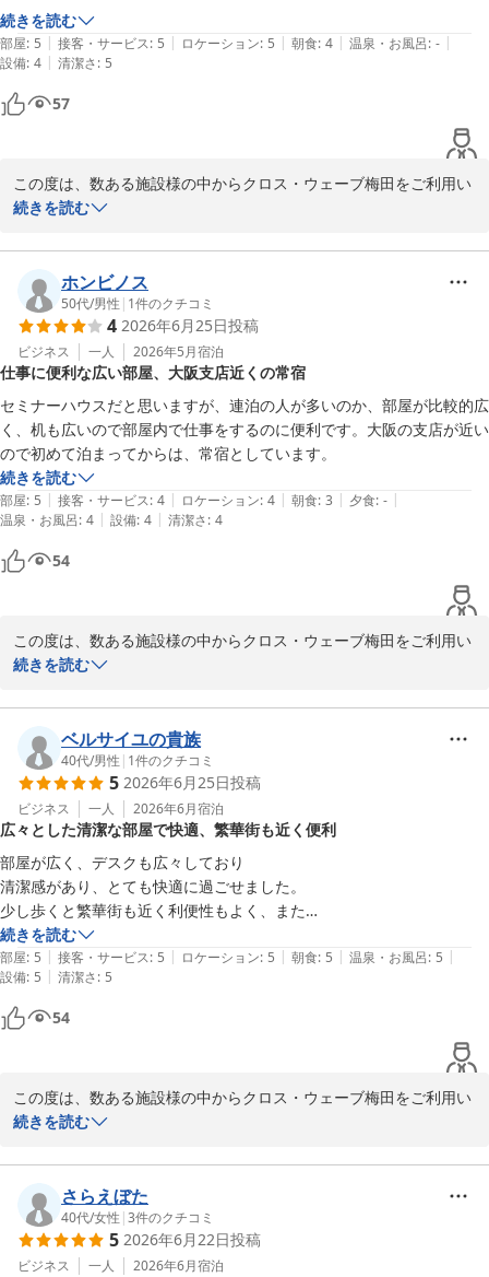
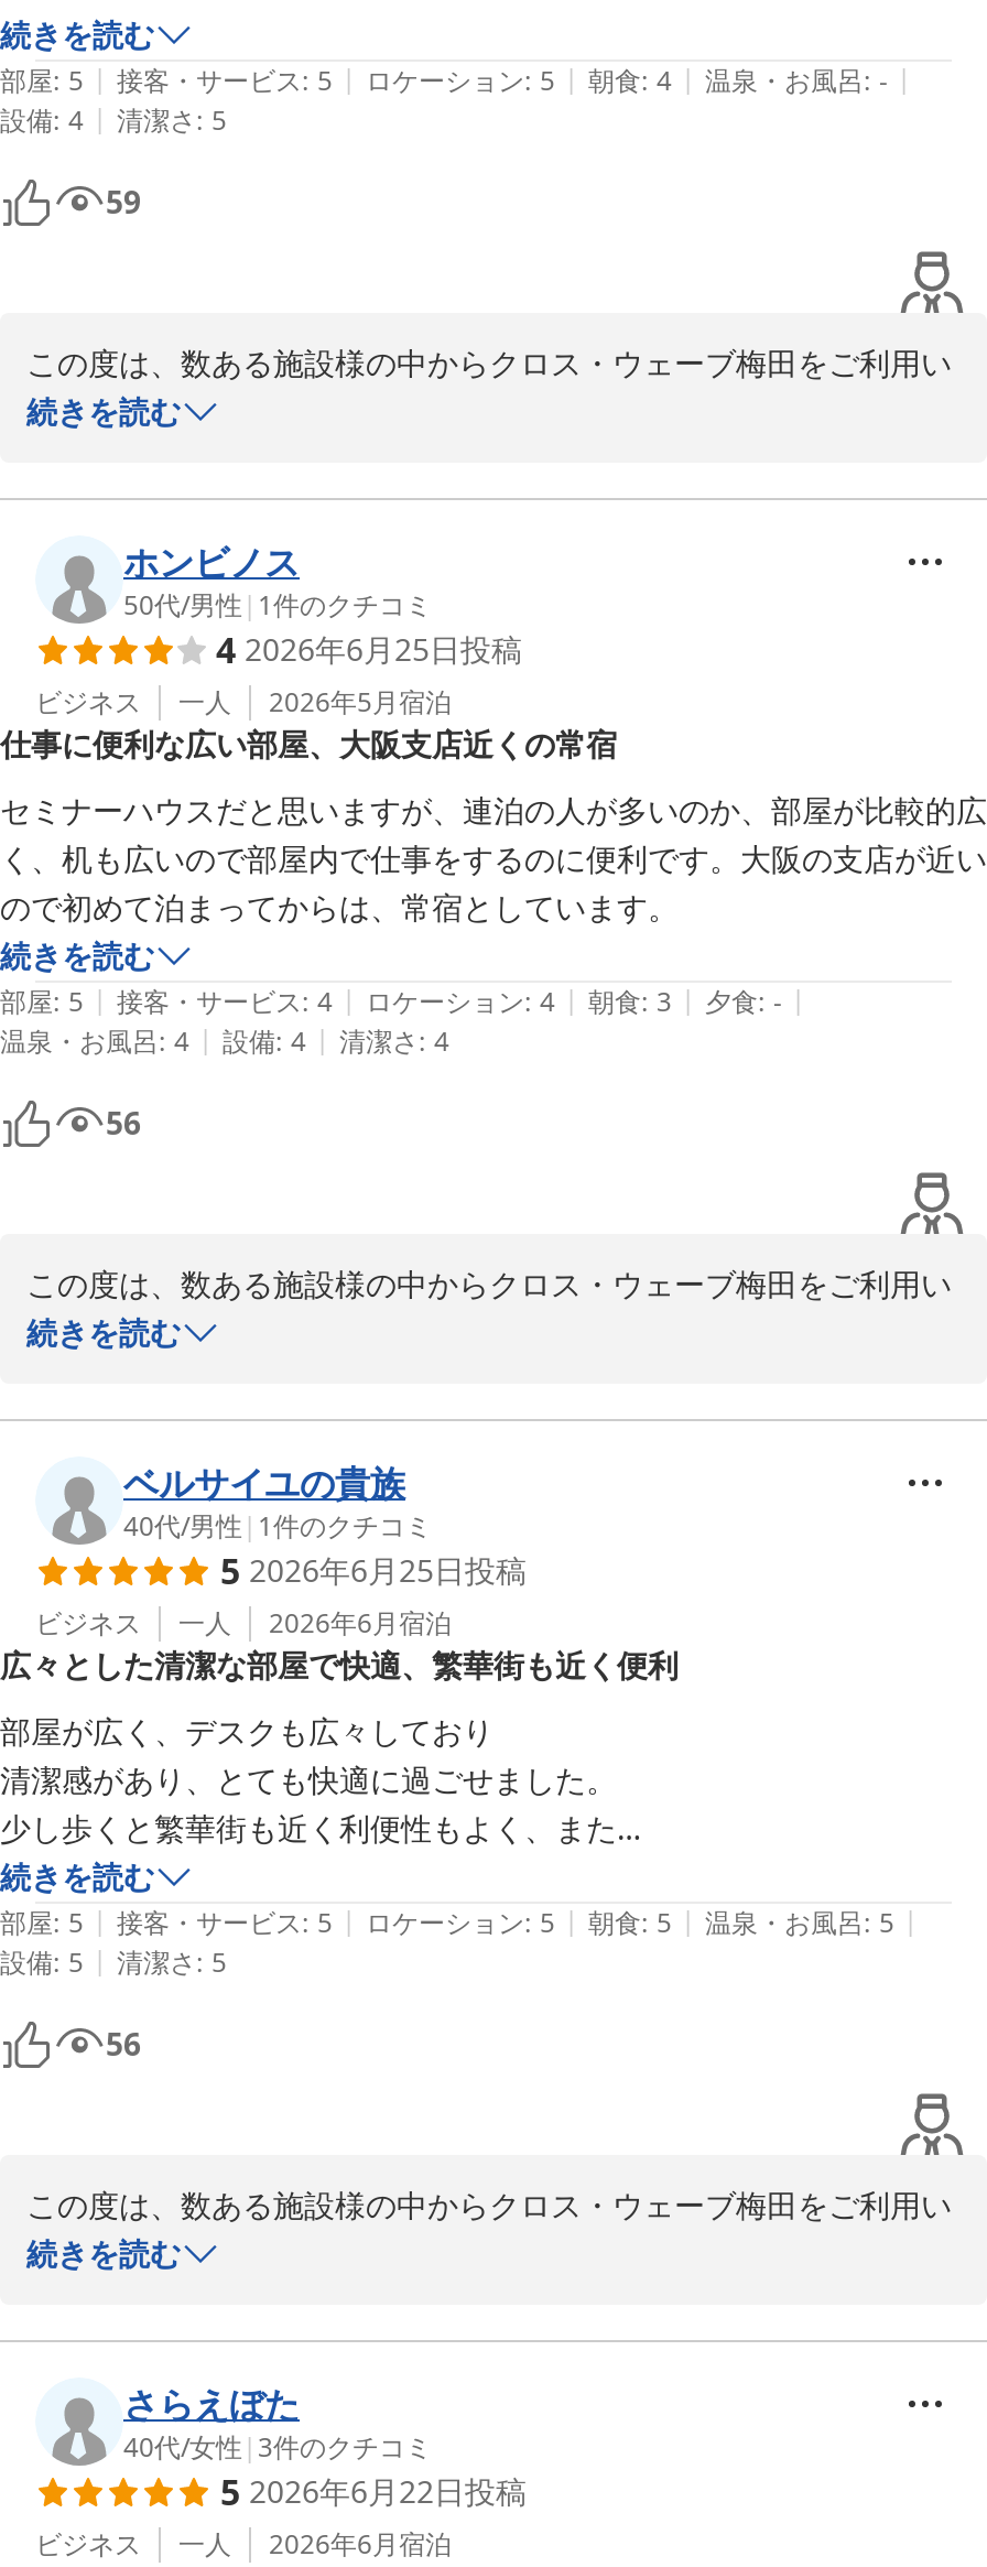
- 57
+ 59

- 54
+ 56

- 54
+ 56
